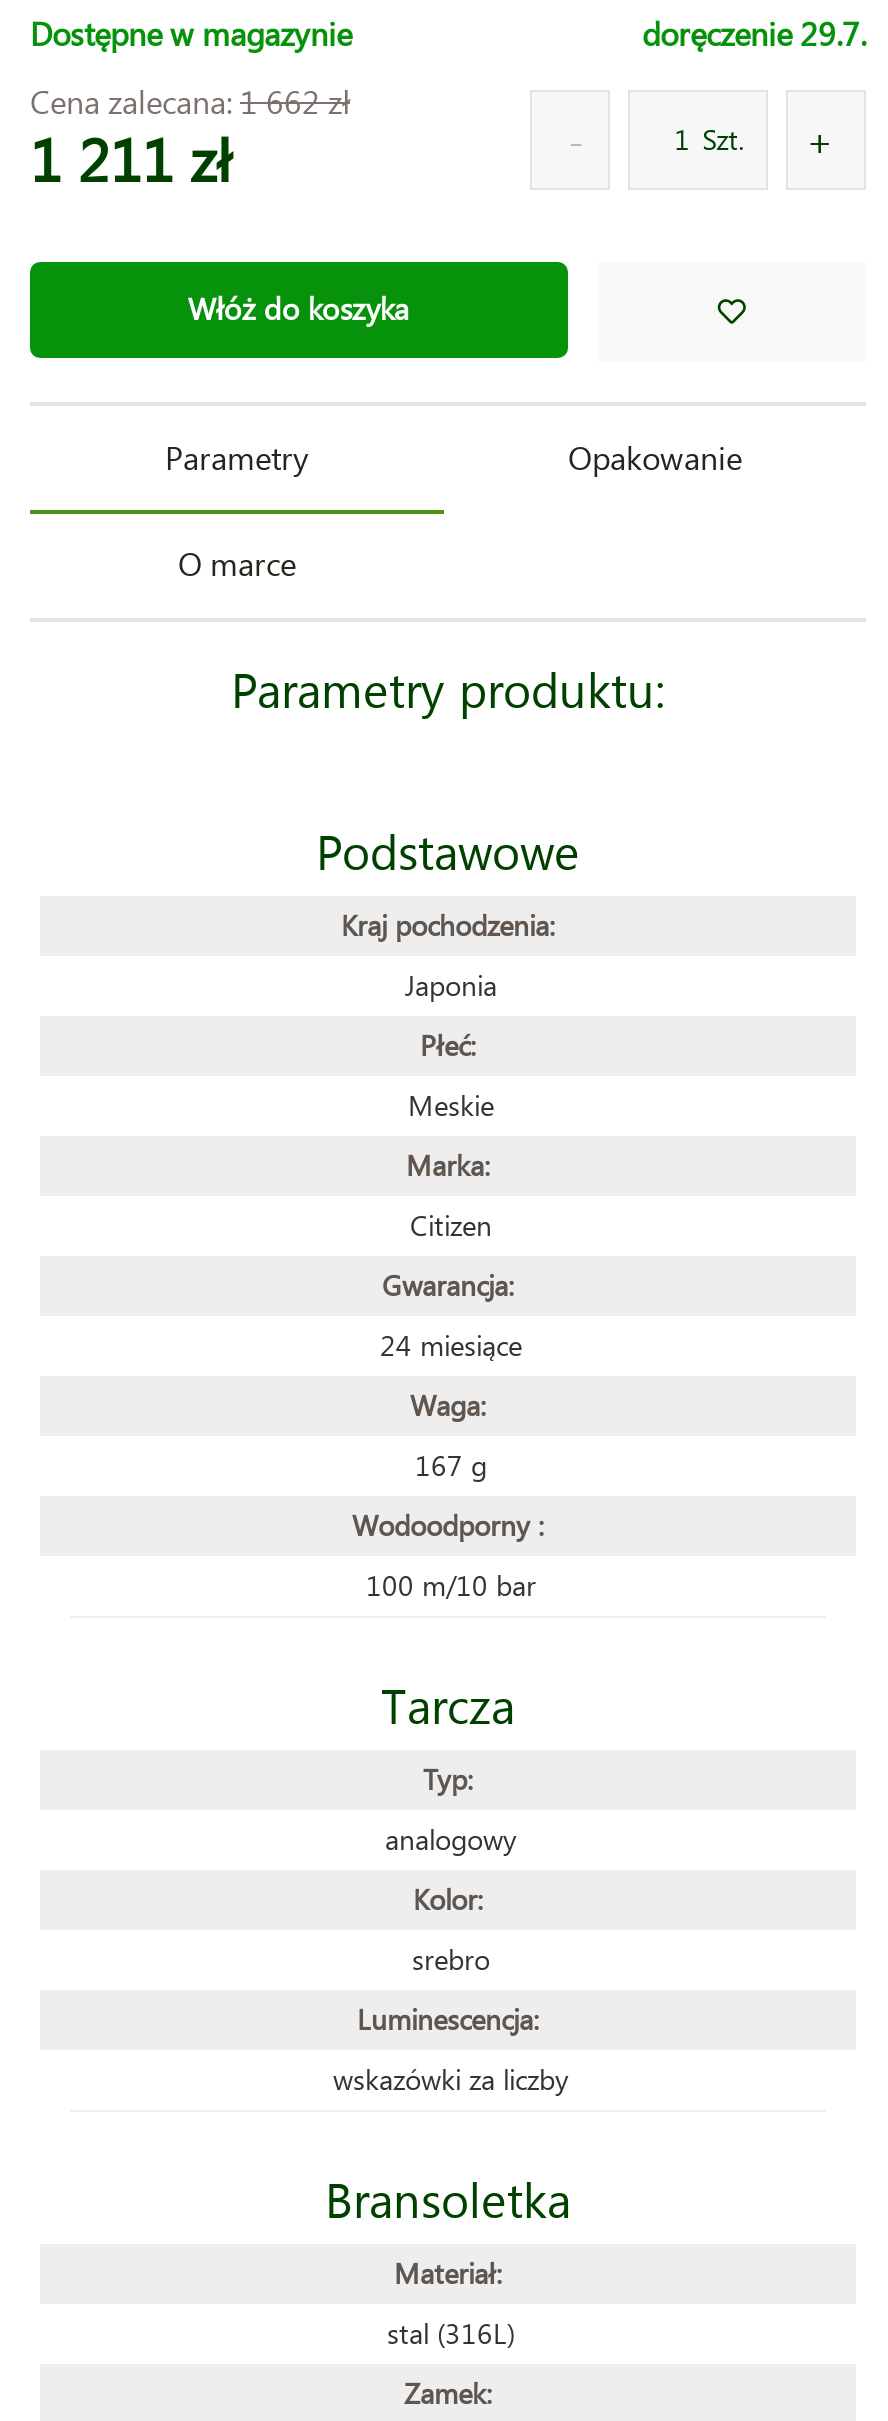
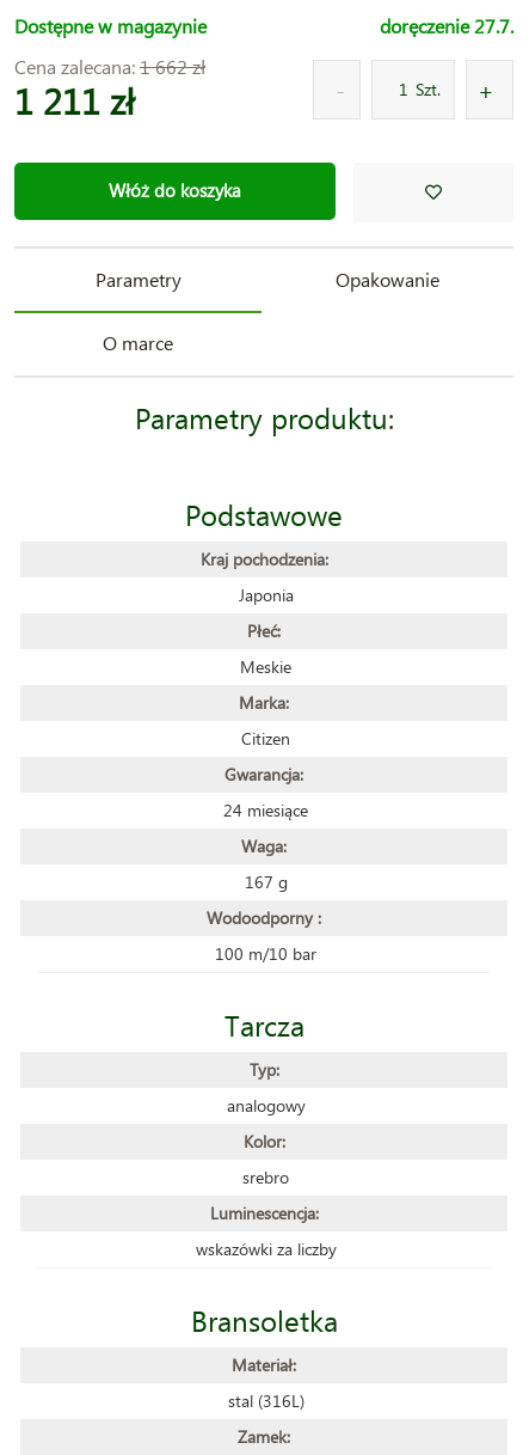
- doręczenie 29.7.
+ doręczenie 27.7.
